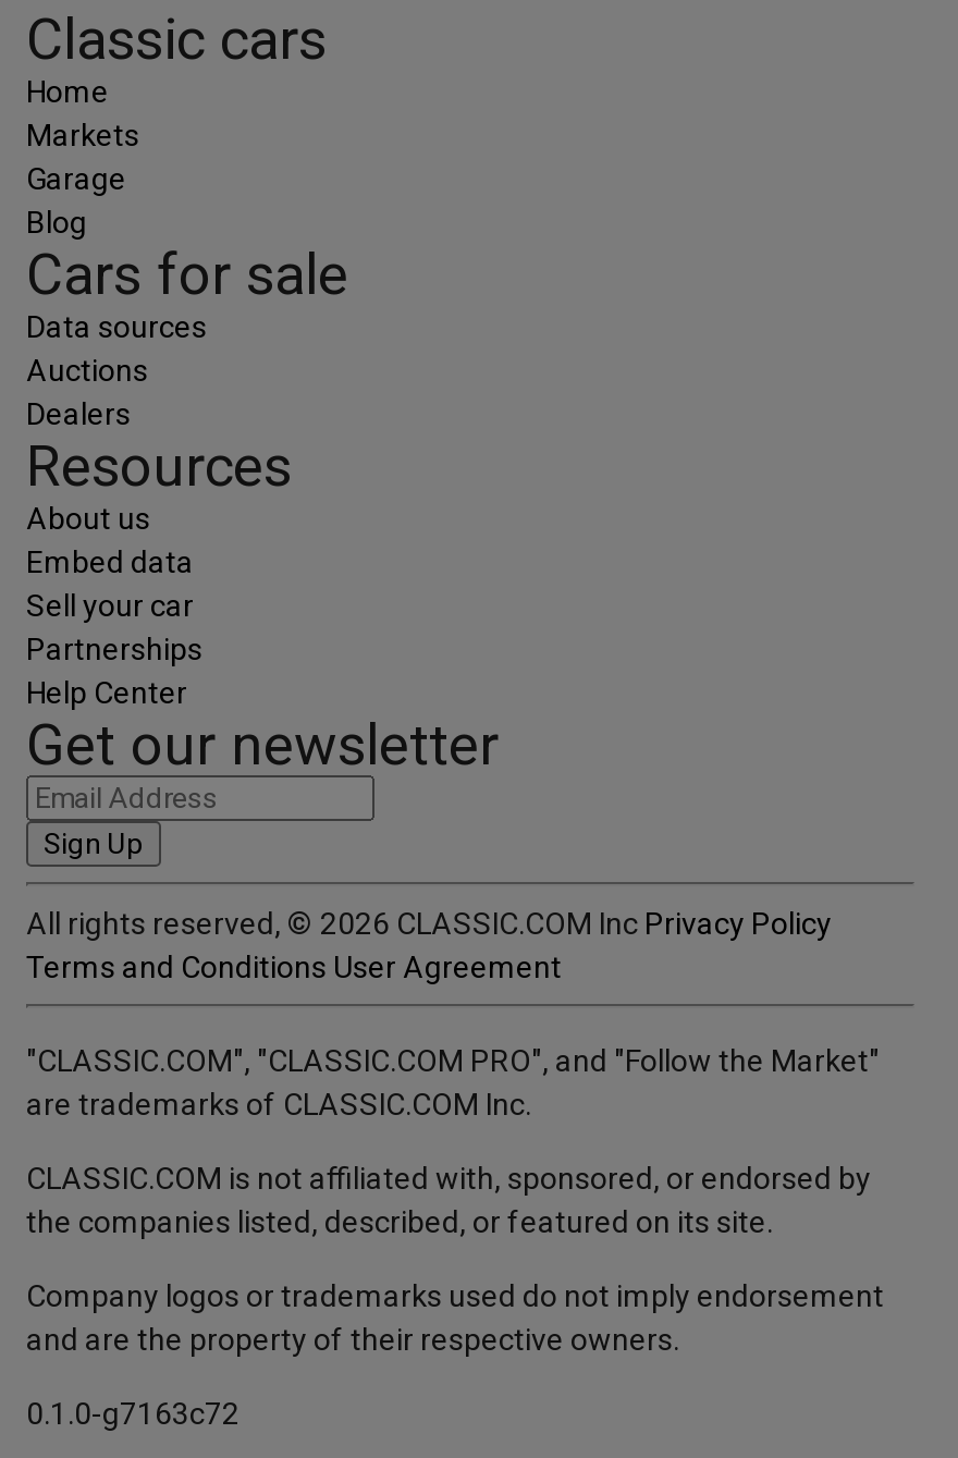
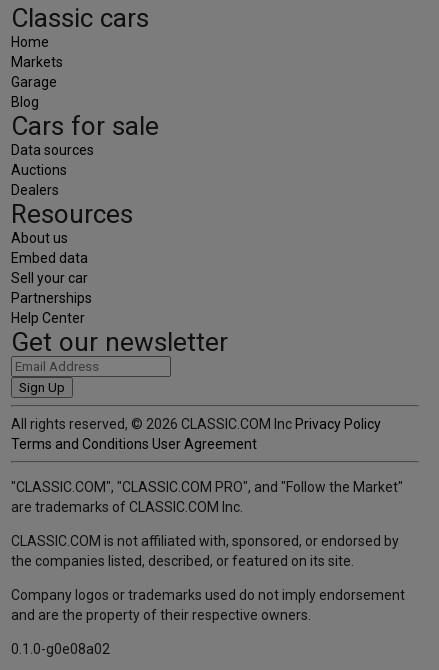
- 0.1.0-g7163c72
+ 0.1.0-g0e08a02
